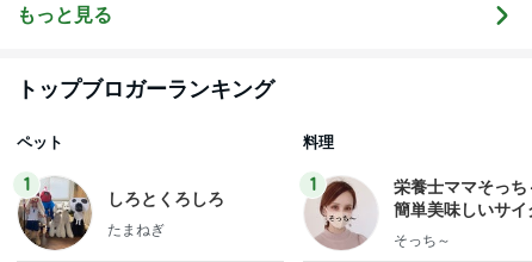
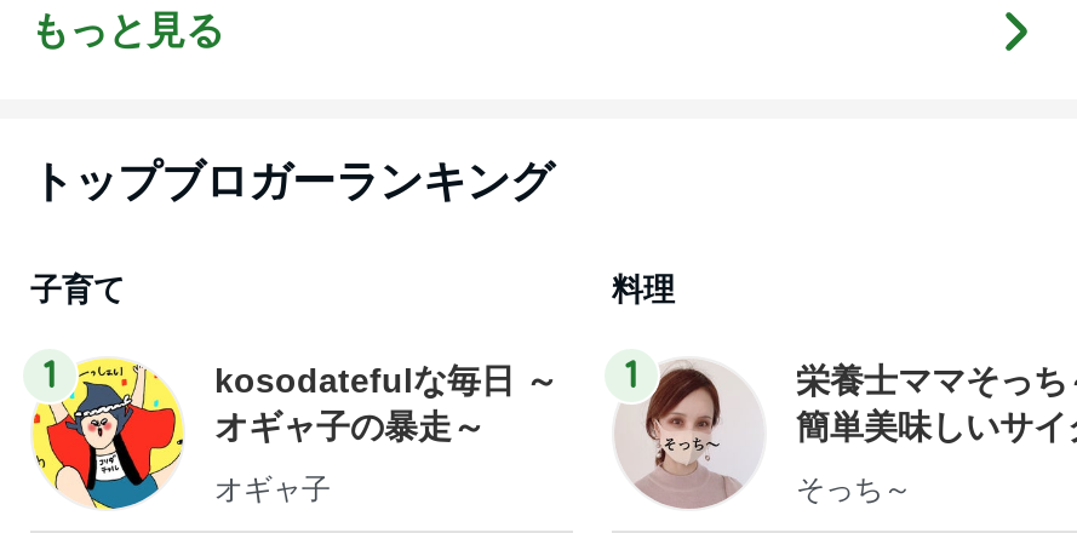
- ペット
+ 子育て

- [image]
- しろとくろしろ
+ [image]
+ kosodatefulな毎日 ～
+ オギャ子の暴走～

- たまねぎ
+ オギャ子
